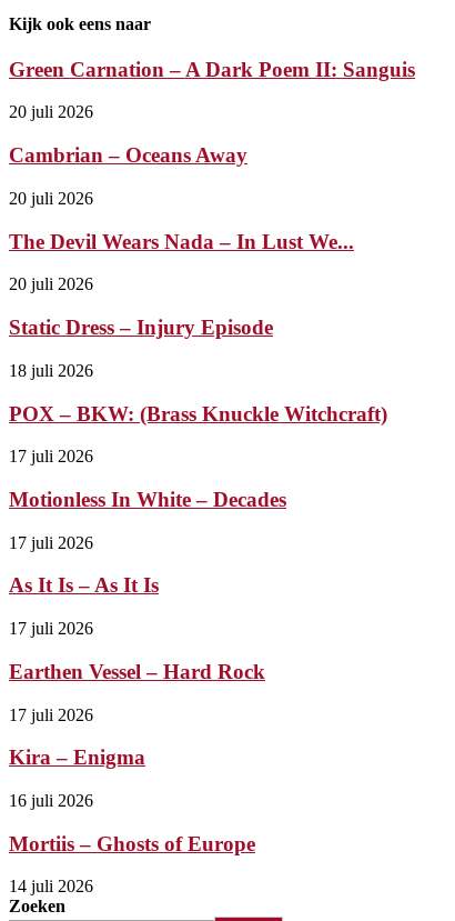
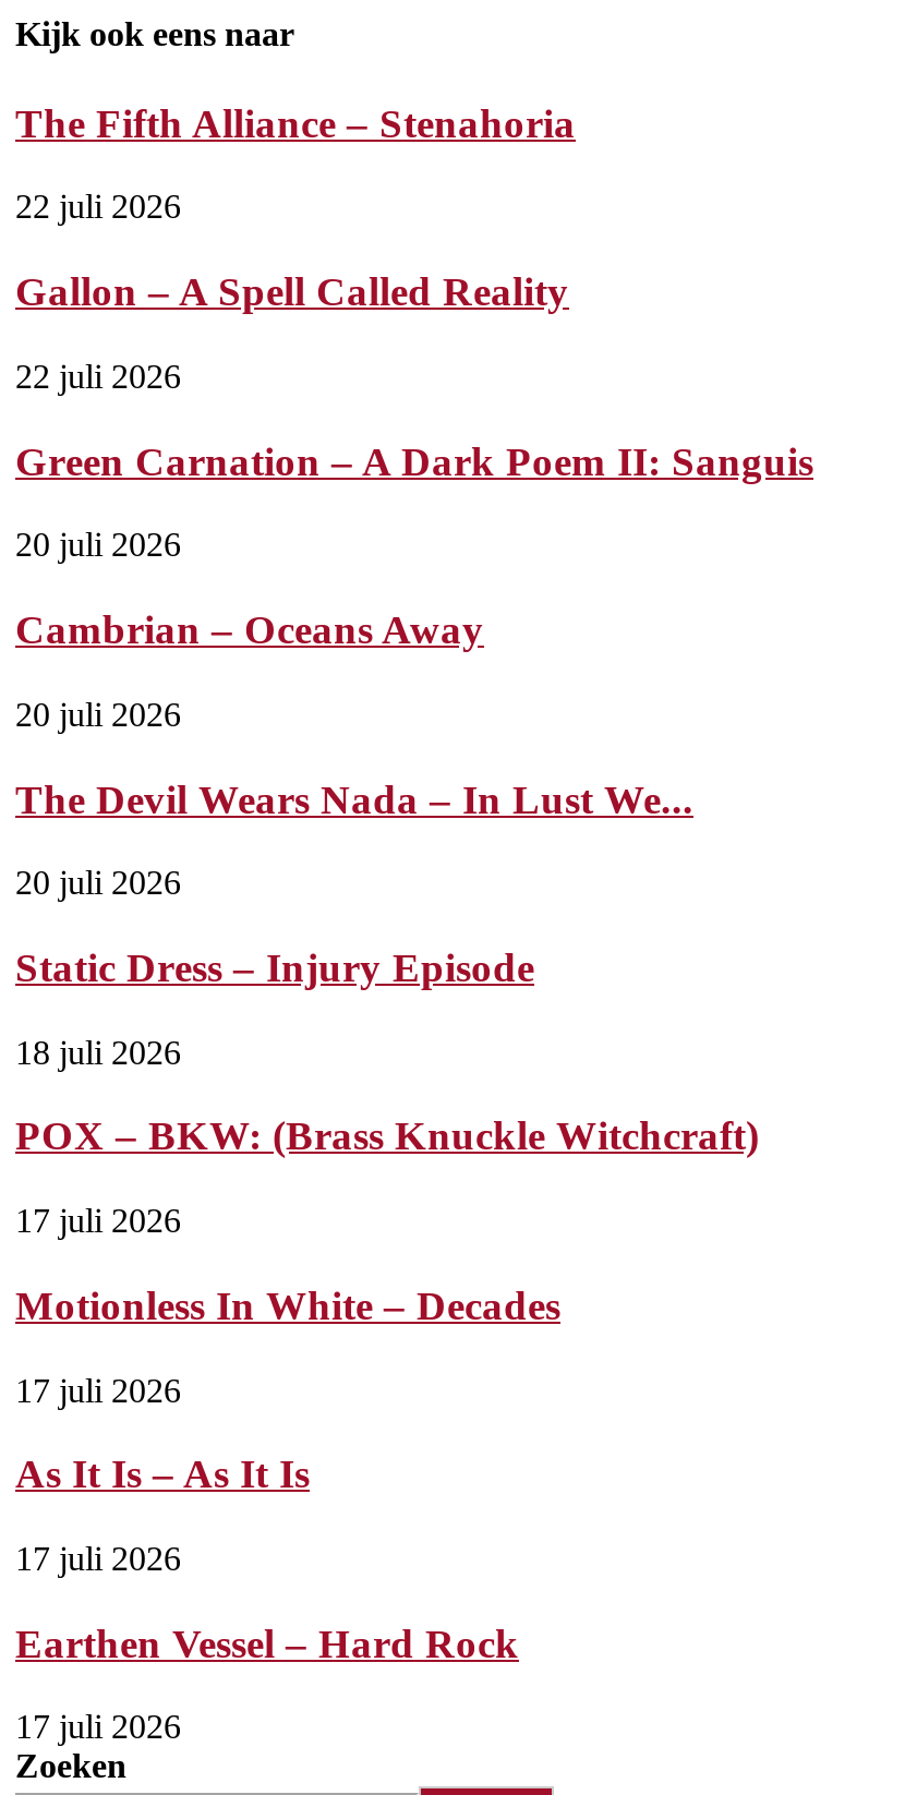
+ The Fifth Alliance – Stenahoria
+ 22 juli 2026
+ Gallon – A Spell Called Reality
+ 22 juli 2026

moved down: Green Carnation – A Dark Poem II: Sanguis | 20 juli 2026 | Cambrian – Oceans Away | ... | Earthen Vessel – Hard Rock | 17 juli 2026

- Kira – Enigma
- 16 juli 2026
- Mortiis – Ghosts of Europe
- 14 juli 2026
